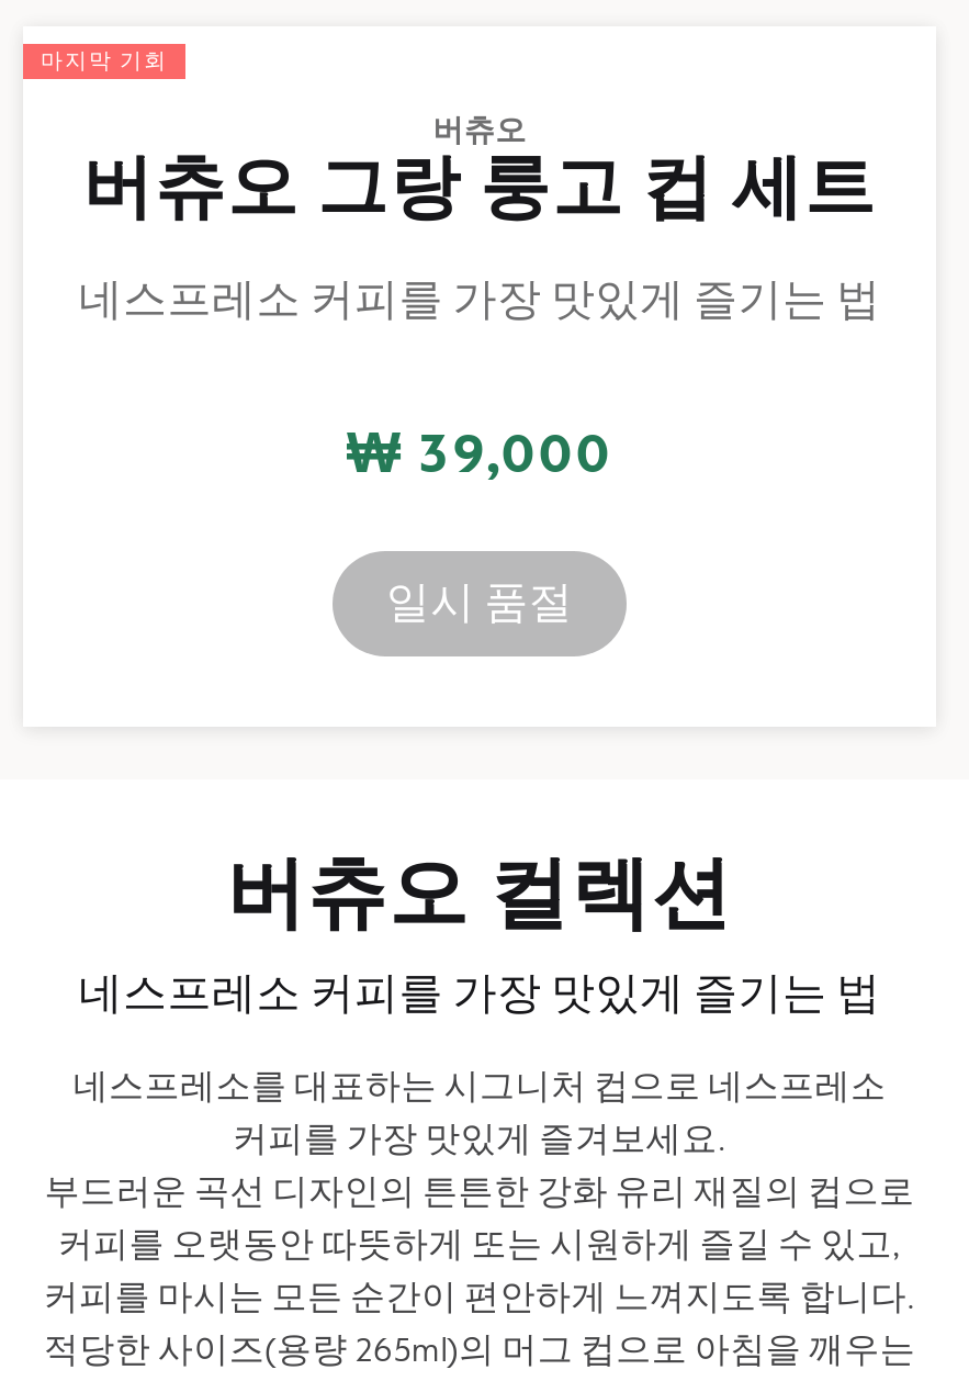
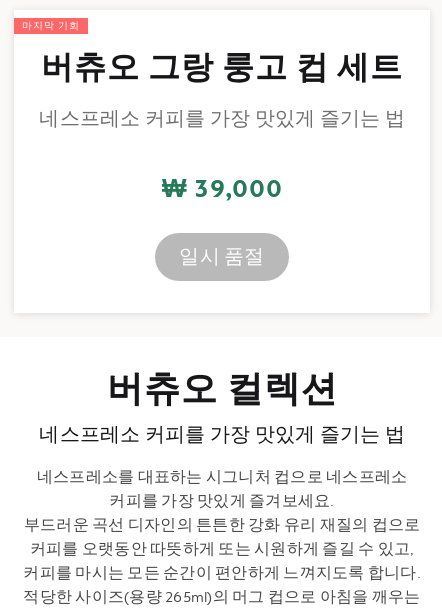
- 버츄오
